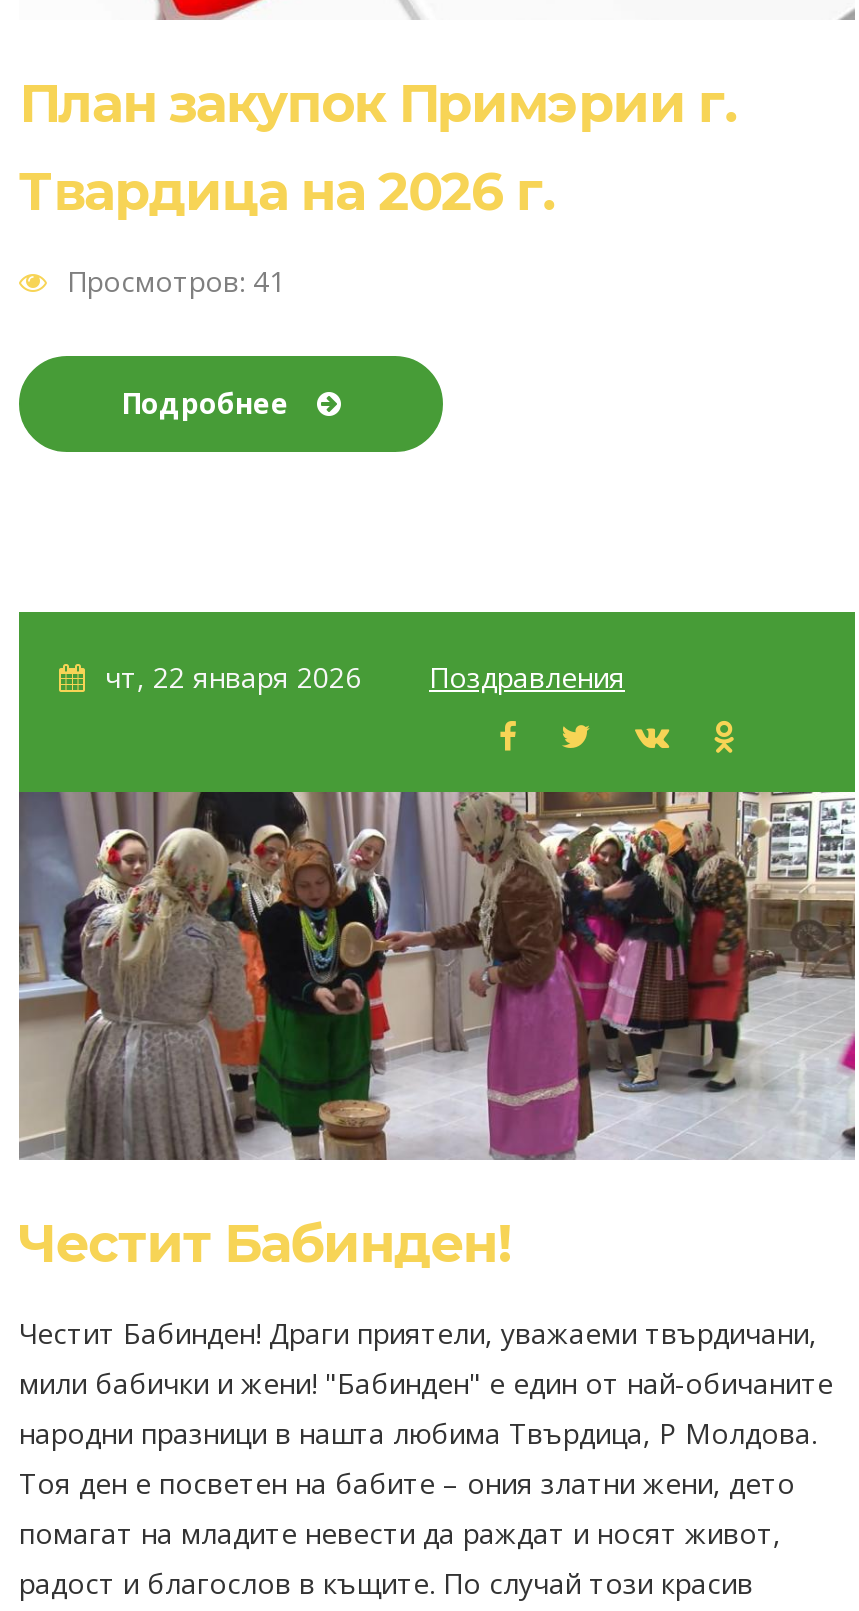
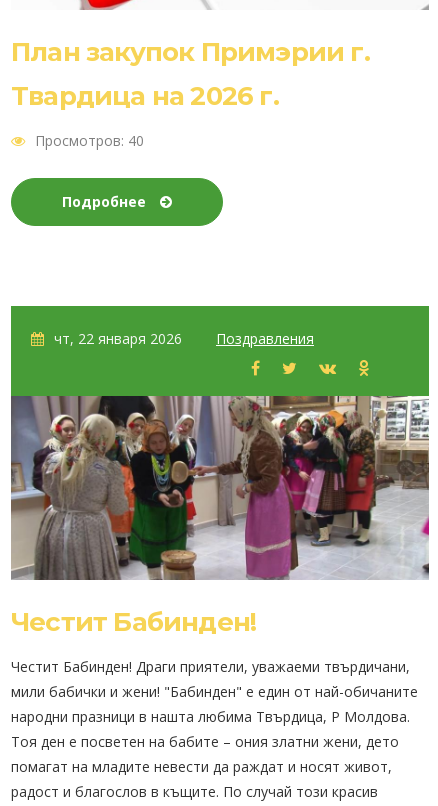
- Просмотров: 41
+ Просмотров: 40
